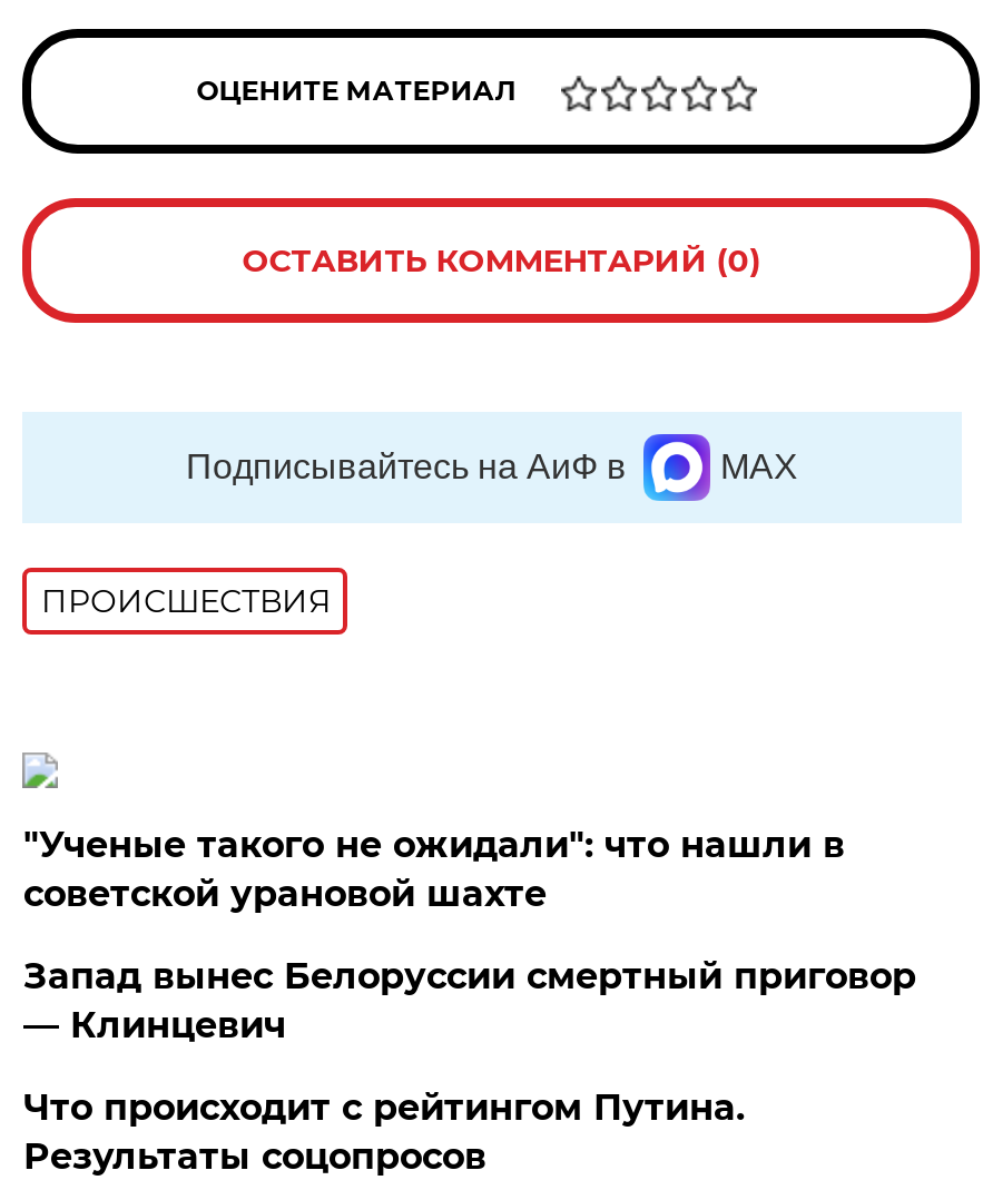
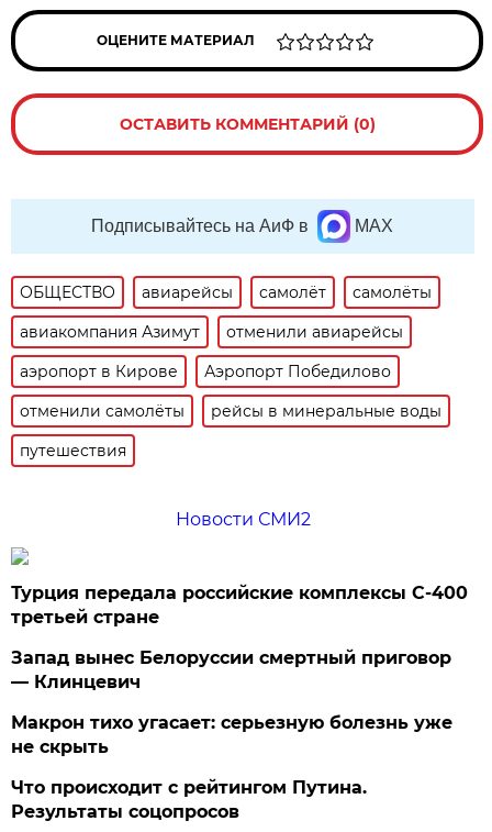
- ПРОИСШЕСТВИЯ
+ ОБЩЕСТВО
+ авиарейсы
+ самолёт
+ самолёты
+ авиакомпания Азимут
+ отменили авиарейсы
+ аэропорт в Кирове
+ Аэропорт Победилово
+ отменили самолёты
+ рейсы в минеральные воды
+ путешествия
+ Новости СМИ2

- "Ученые такого не ожидали": что нашли в
- советской урановой шахте
+ Турция передала российские комплексы С-400
+ третьей стране

+ Макрон тихо угасает: серьезную болезнь уже
+ не скрыть
